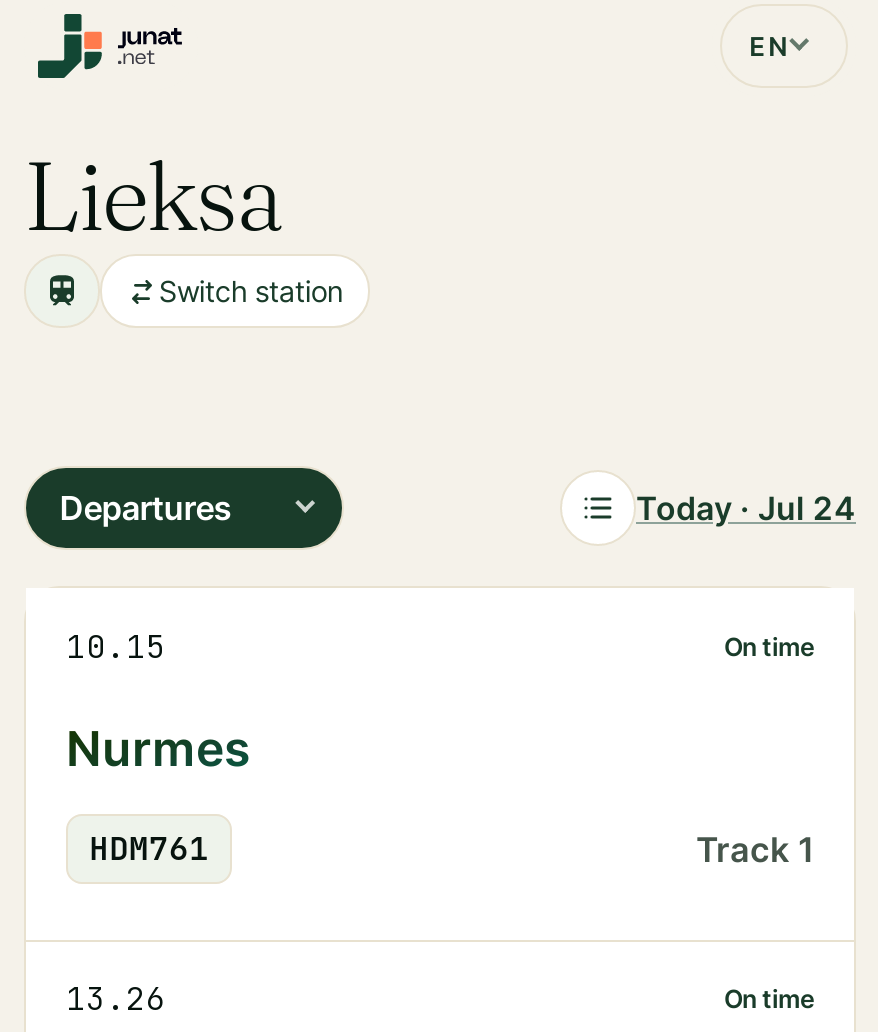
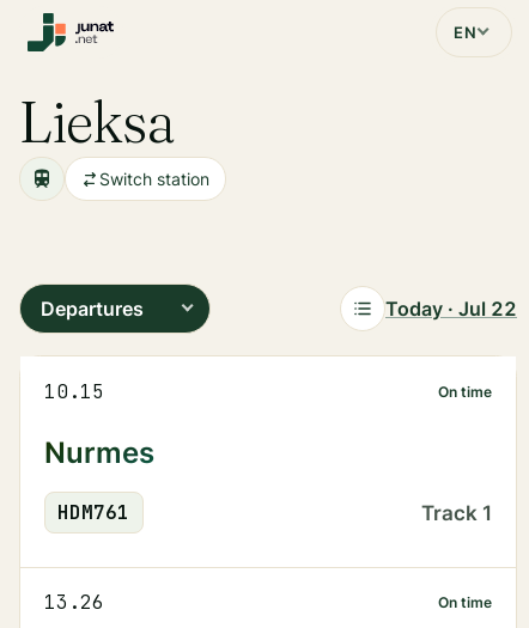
- Today · Jul 24
+ Today · Jul 22
